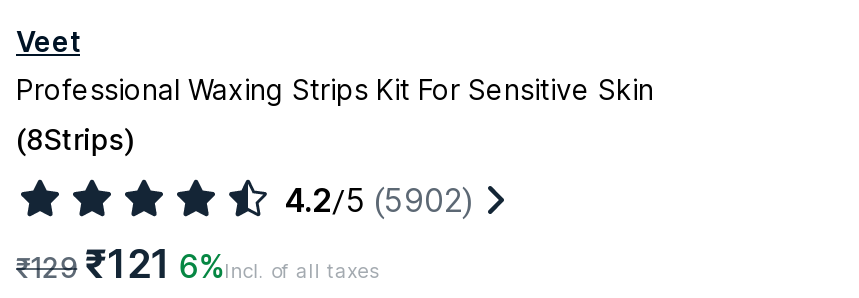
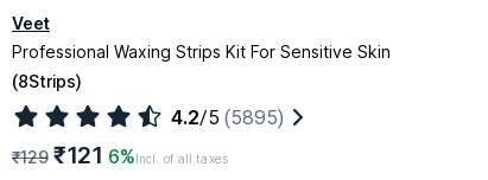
- 4.2/5 (5902)
+ 4.2/5 (5895)
